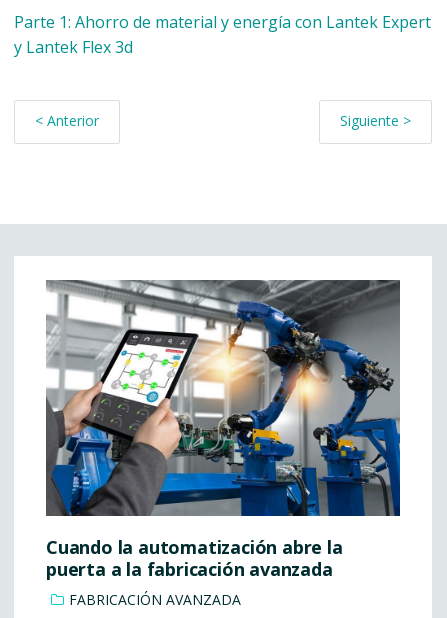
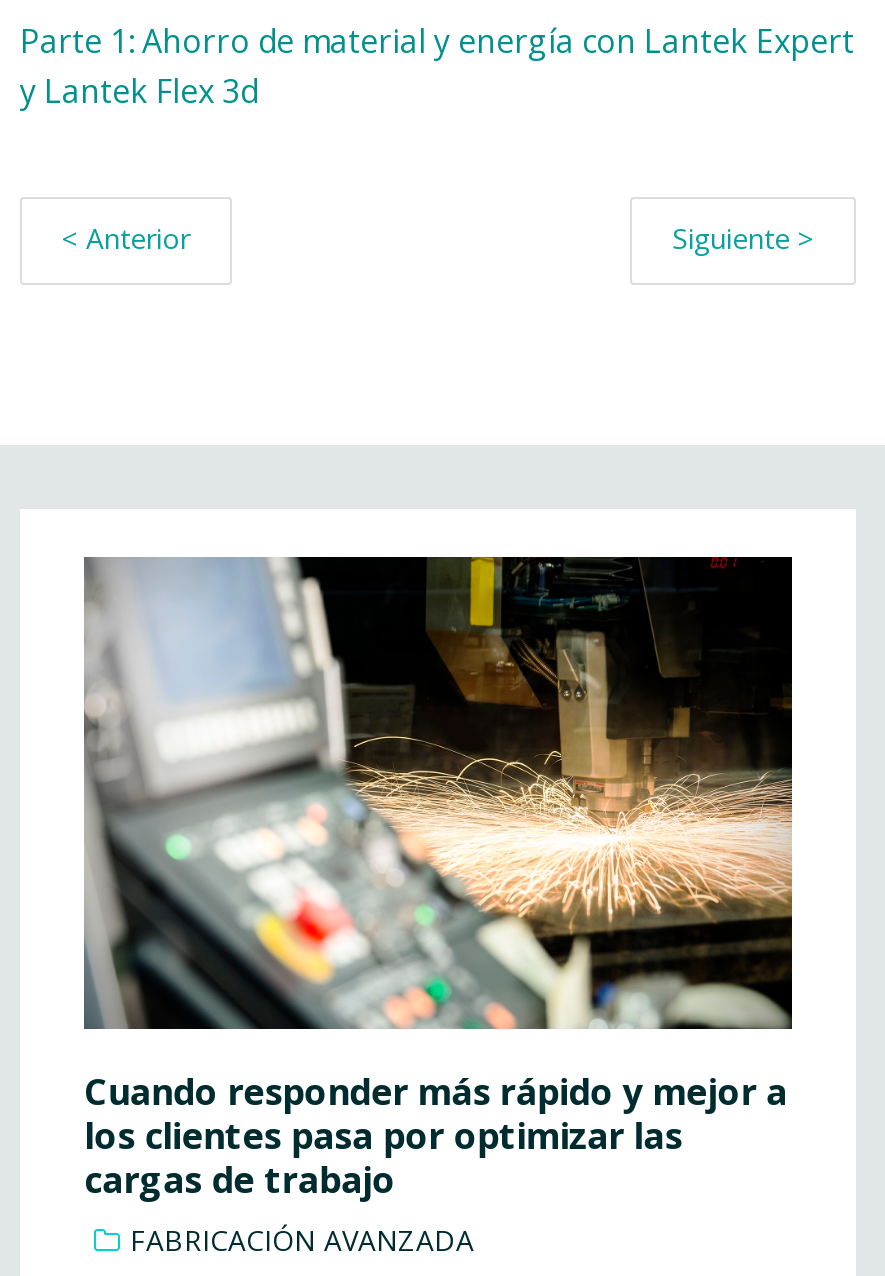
- [image]
- Cuando la automatización abre la
- puerta a la fabricación avanzada
+ [image]
+ Cuando responder más rápido y mejor a
+ los clientes pasa por optimizar las
+ cargas de trabajo
